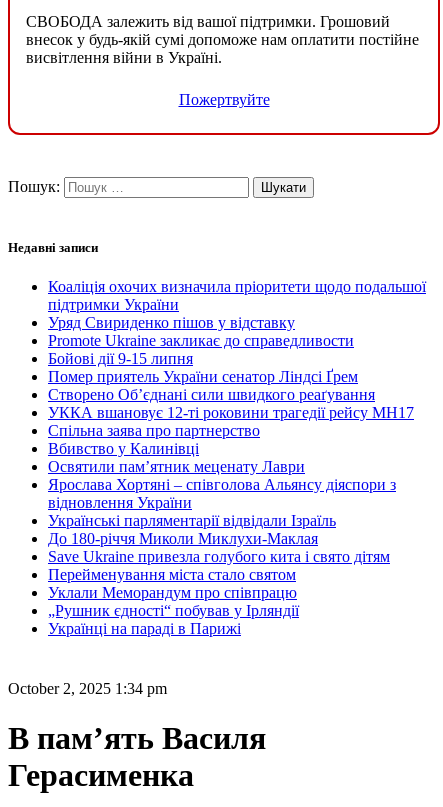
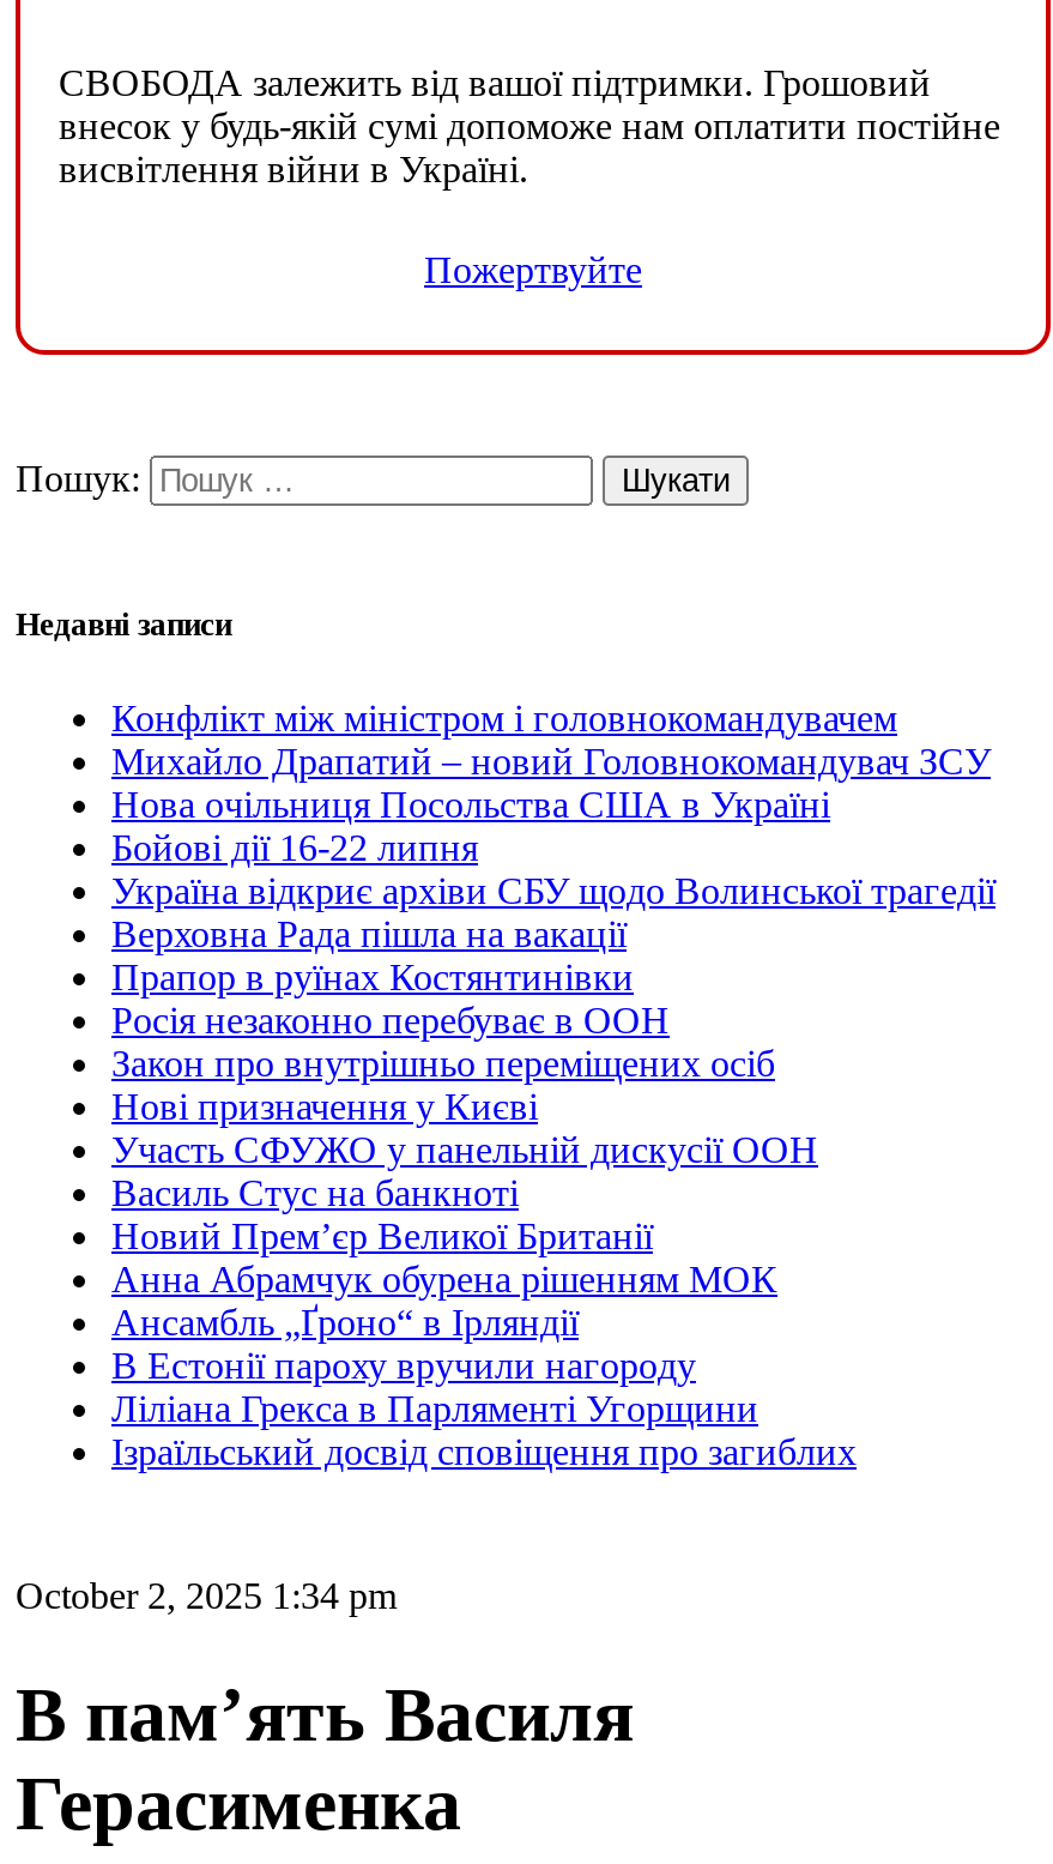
- Коаліція охочих визначила пріоритети щодо подальшої
- підтримки України
- Уряд Свириденко пішов у відставку
- Promote Ukraine закликає до справедливости
- Бойові дії 9-15 липня
- Помер приятель України сенатор Ліндсі Ґрем
- Створено Об’єднані сили швидкого реаґування
- УККА вшановує 12-ті роковини трагедії рейсу MH17
- Спільна заява про партнерство
- Вбивство у Калинівці
- Освятили пам’ятник меценату Лаври
- Ярослава Хортяні – співголова Альянсу діяспори з
- відновлення України
- Українські парляментарії відвідали Ізраїль
- До 180-річчя Миколи Миклухи-Маклая
- Save Ukraine привезла голубого кита і свято дітям
- Перейменування міста стало святом
- Уклали Меморандум про співпрацю
- „Рушник єдності“ побував у Ірляндії
- Українці на параді в Парижі
+ Конфлікт між міністром і головнокомандувачем
+ Михайло Драпатий – новий Головнокомандувач ЗСУ
+ Нова очільниця Посольства США в Україні
+ Бойові дії 16-22 липня
+ Україна відкриє архіви СБУ щодо Волинської трагедії
+ Верховна Рада пішла на вакації
+ Прапор в руїнах Костянтинівки
+ Росія незаконно перебуває в ООН
+ Закон про внутрішньо переміщених осіб
+ Нові призначення у Києві
+ Участь СФУЖО у панельній дискусії ООН
+ Василь Стус на банкноті
+ Новий Прем’єр Великої Британії
+ Анна Абрамчук обурена рішенням МОК
+ Ансамбль „Ґроно“ в Ірляндії
+ В Естонії пароху вручили нагороду
+ Ліліана Грекса в Парляменті Угорщини
+ Ізраїльський досвід сповіщення про загиблих
